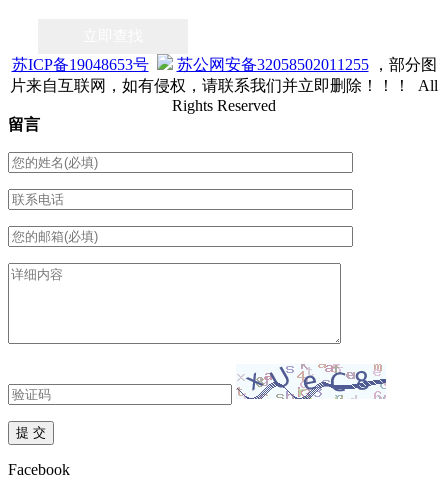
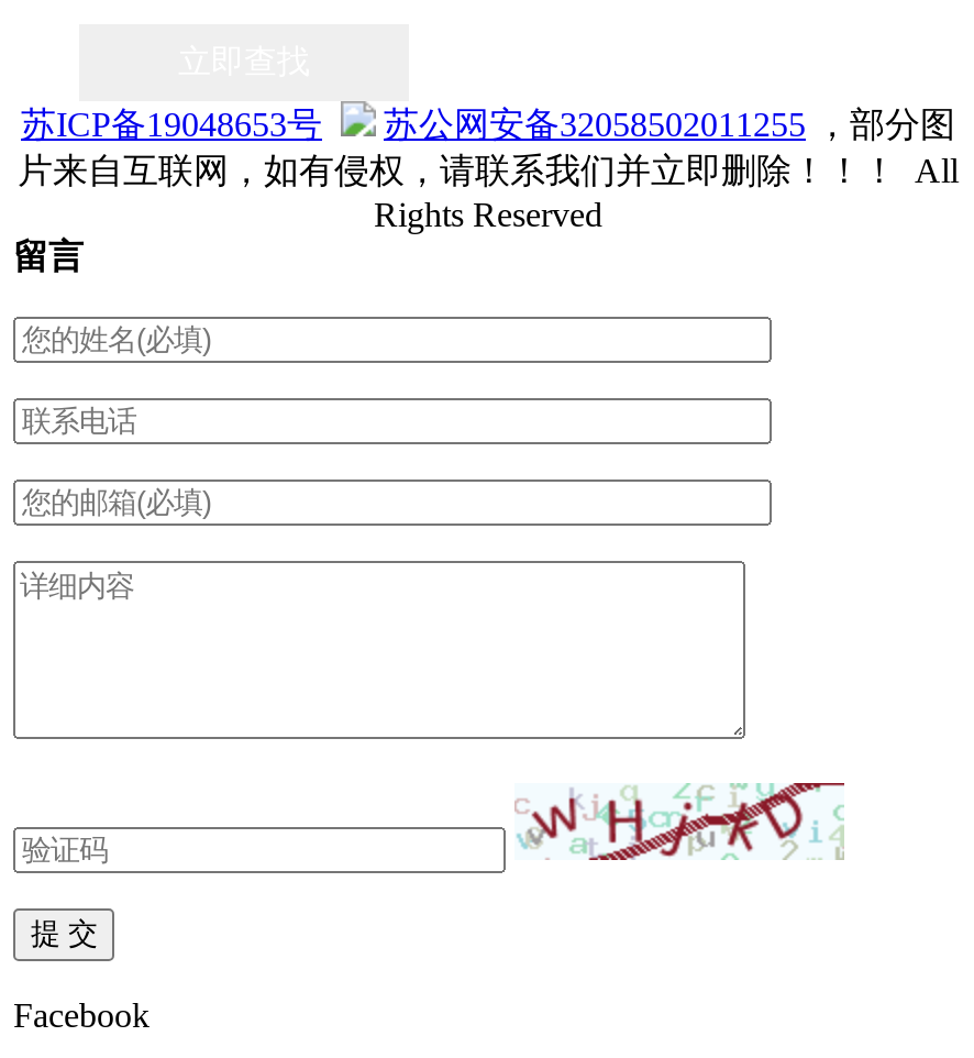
- [image]
+ [image]
